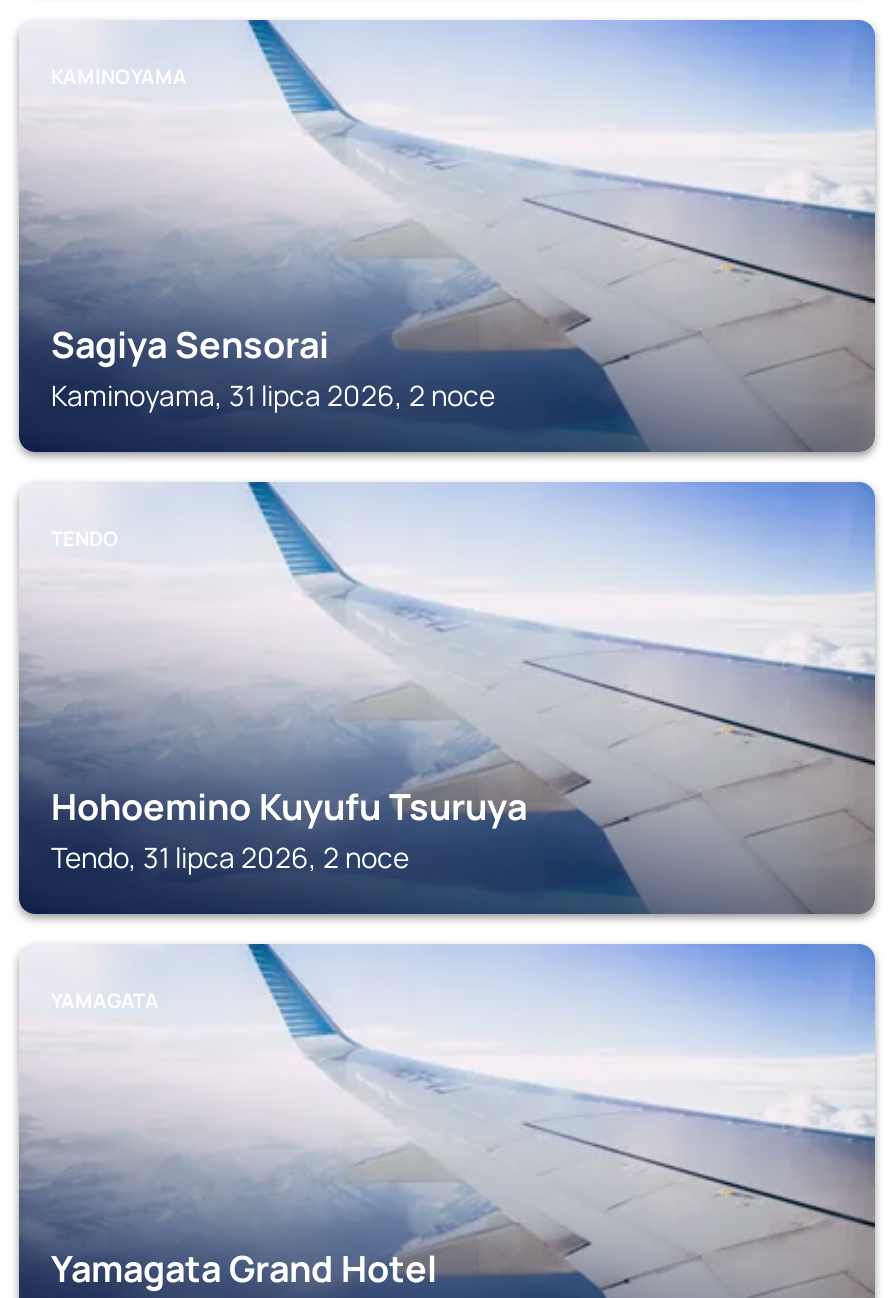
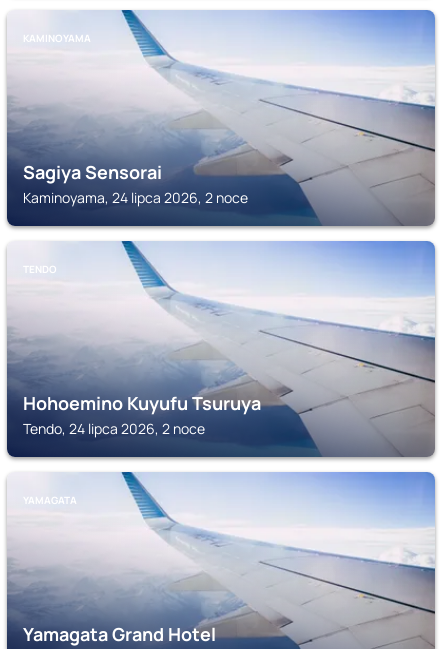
- Kaminoyama, 31 lipca 2026, 2 noce
+ Kaminoyama, 24 lipca 2026, 2 noce

- Tendo, 31 lipca 2026, 2 noce
+ Tendo, 24 lipca 2026, 2 noce
